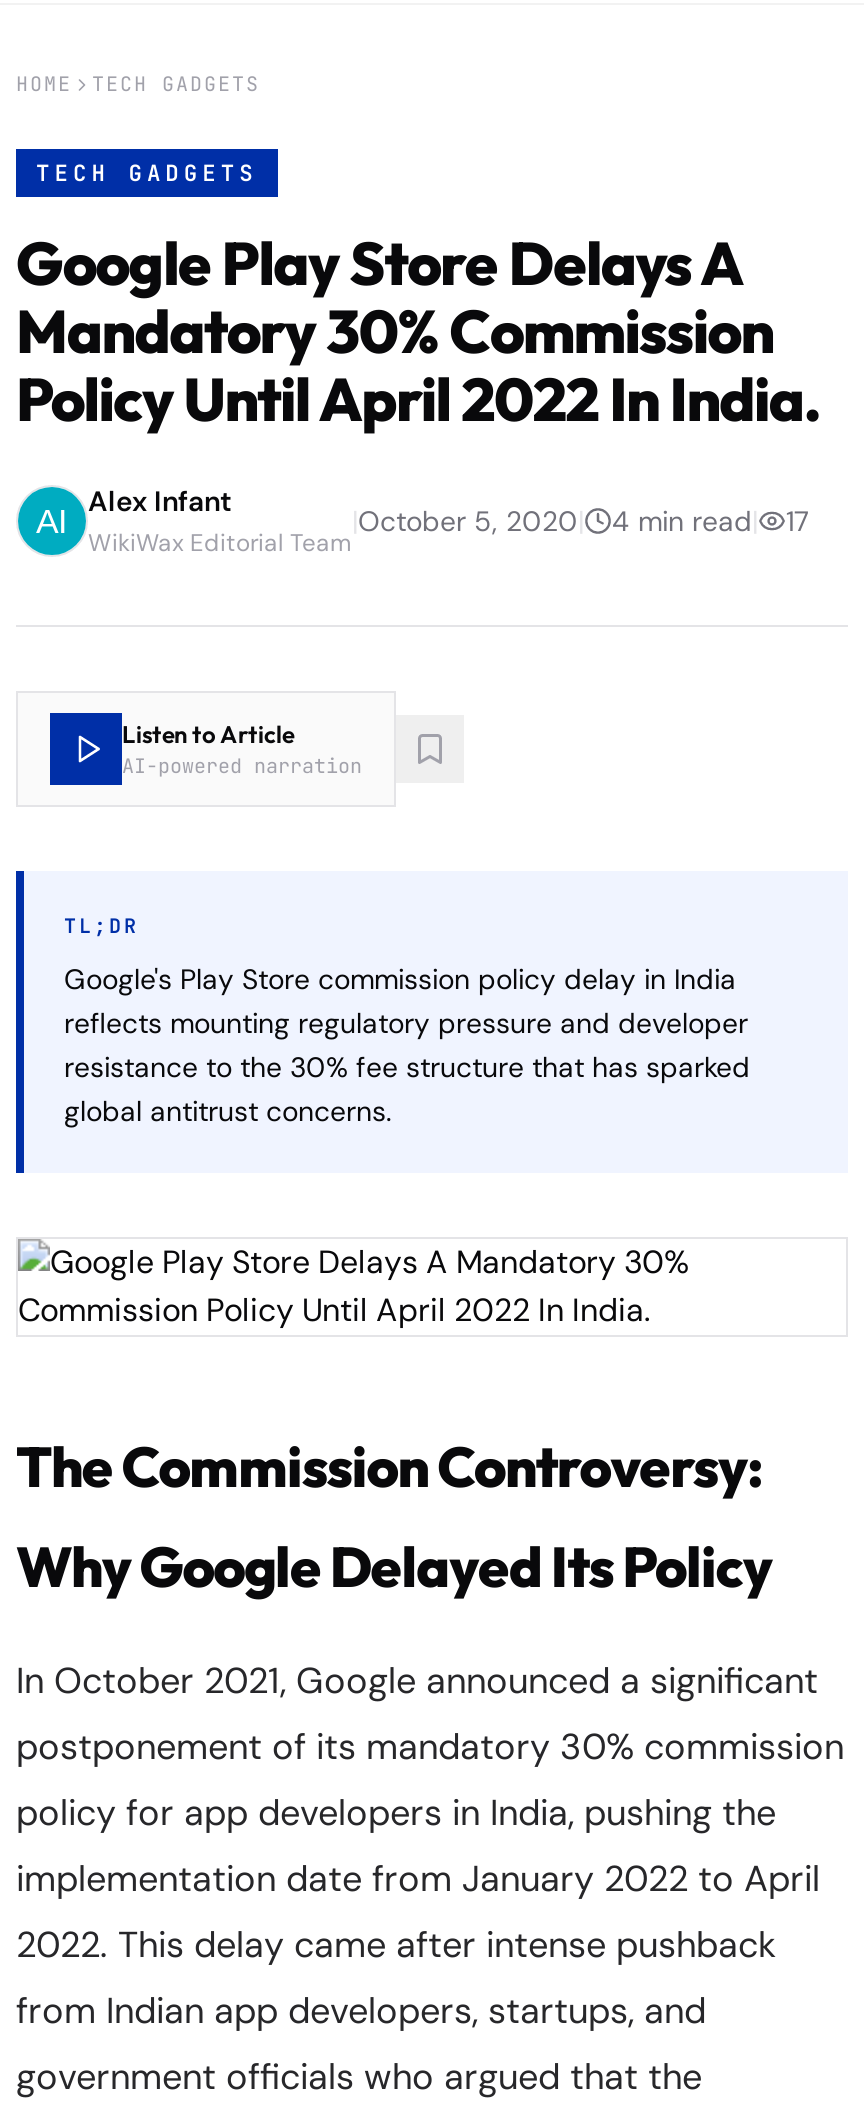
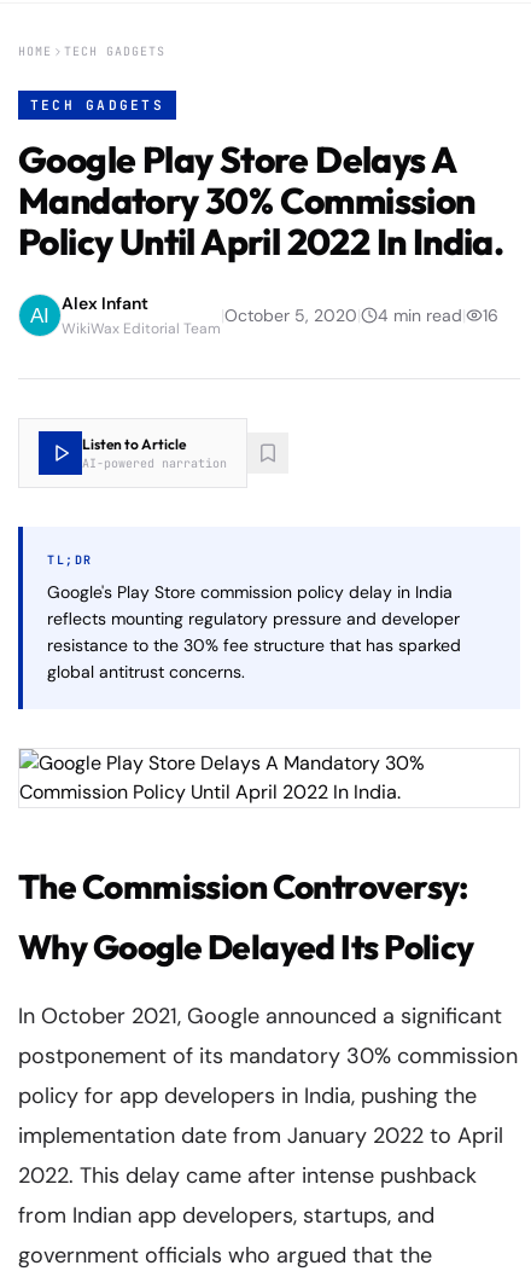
- 17
+ 16
